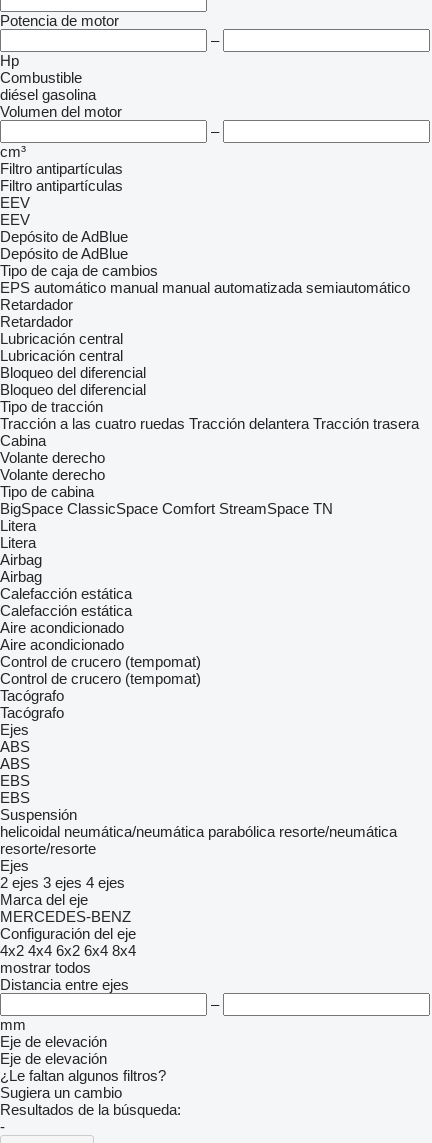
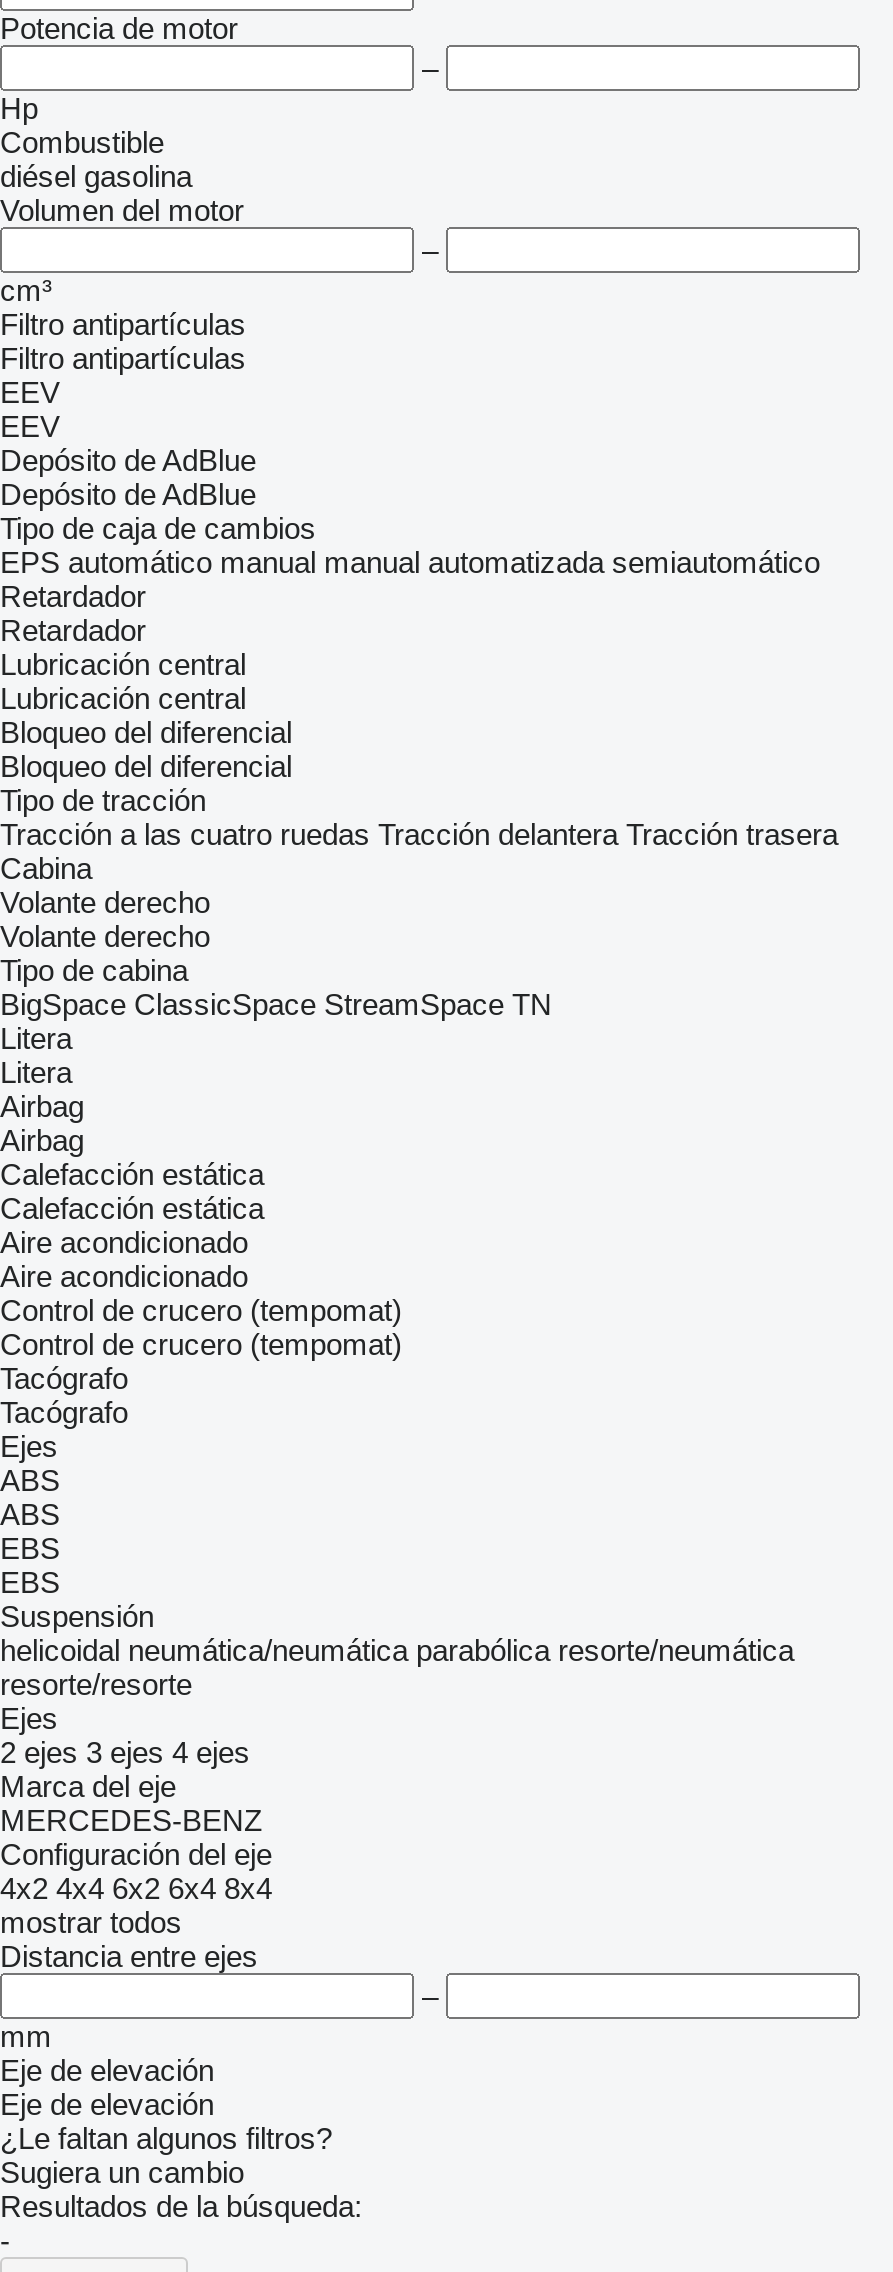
- BigSpace ClassicSpace Comfort StreamSpace TN
+ BigSpace ClassicSpace StreamSpace TN
